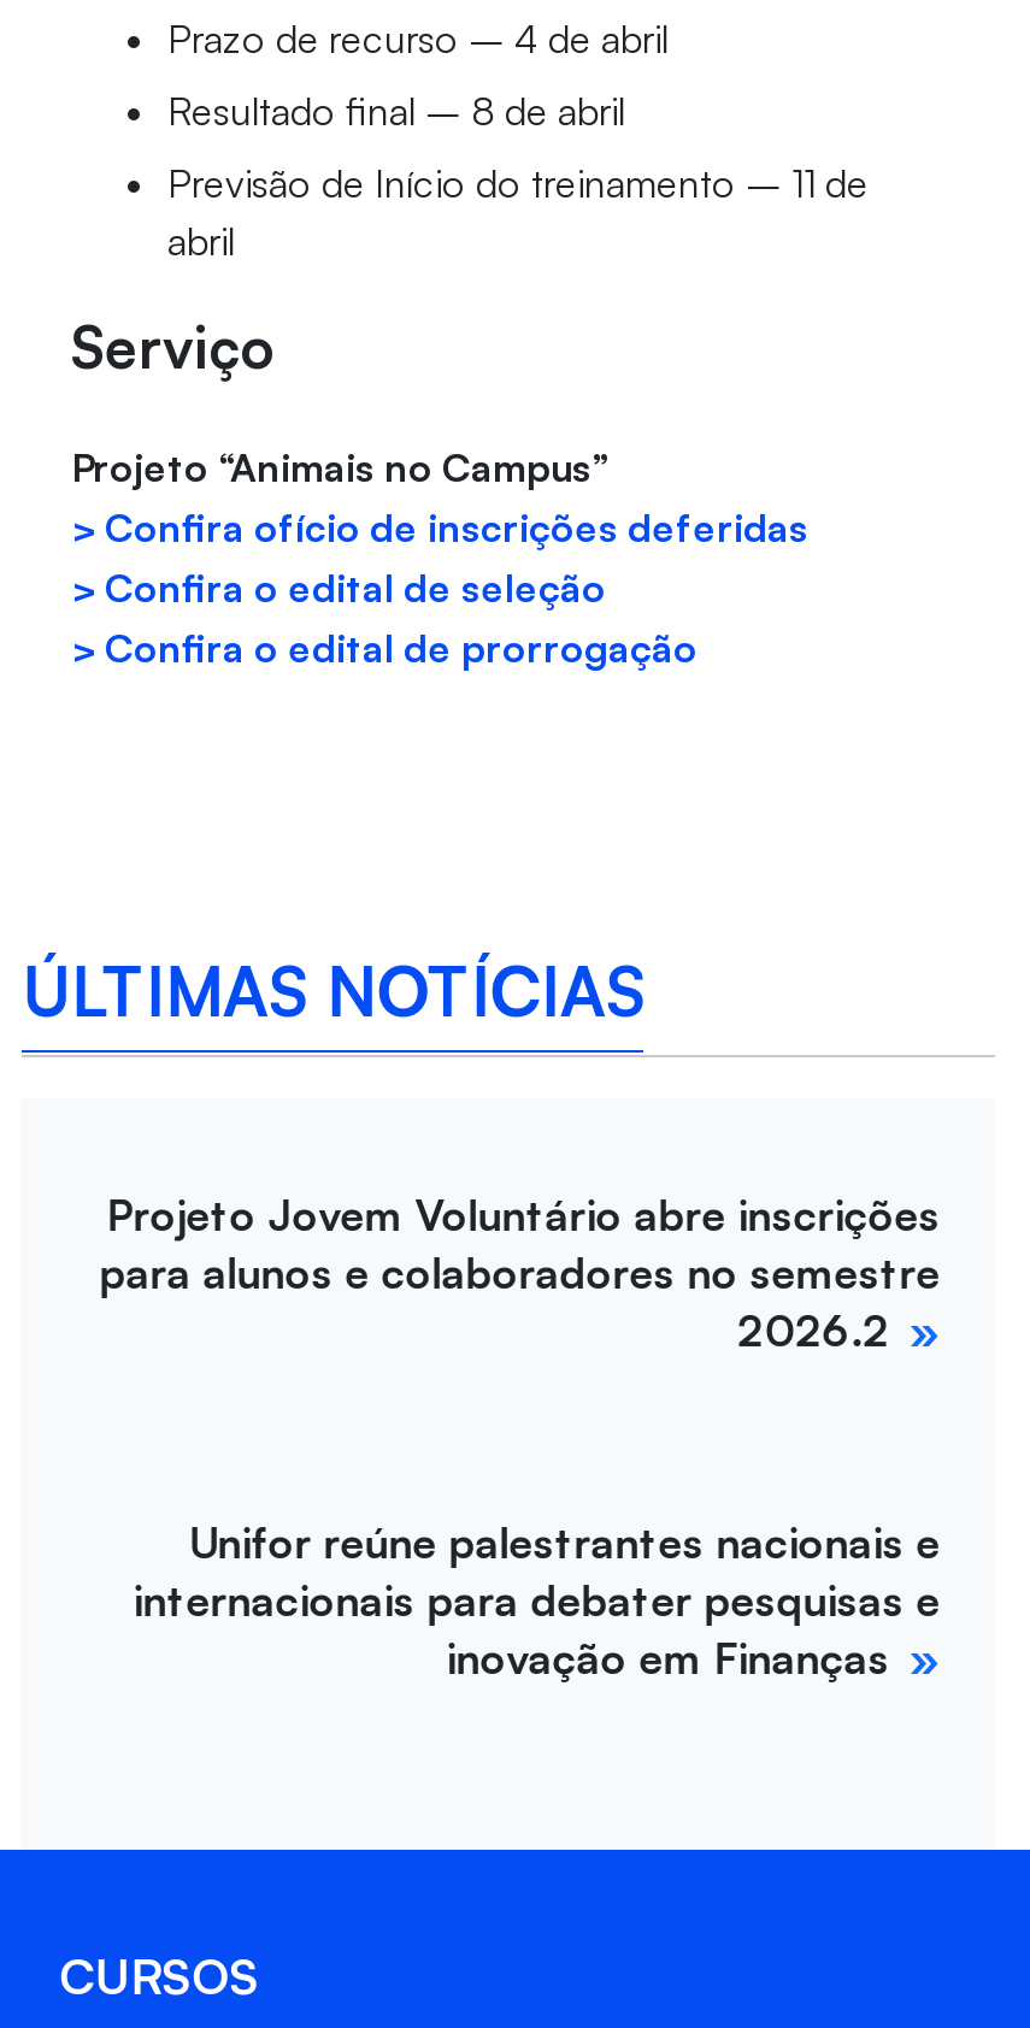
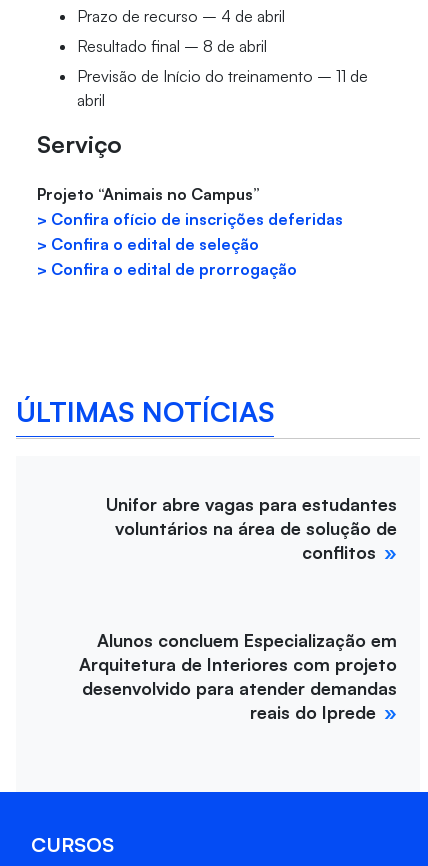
- Projeto Jovem Voluntário abre inscrições
- para alunos e colaboradores no semestre
- 2026.2
+ Unifor abre vagas para estudantes
+ voluntários na área de solução de
+ conflitos

- Unifor reúne palestrantes nacionais e
- internacionais para debater pesquisas e
- inovação em Finanças
+ Alunos concluem Especialização em
+ Arquitetura de Interiores com projeto
+ desenvolvido para atender demandas
+ reais do Iprede
